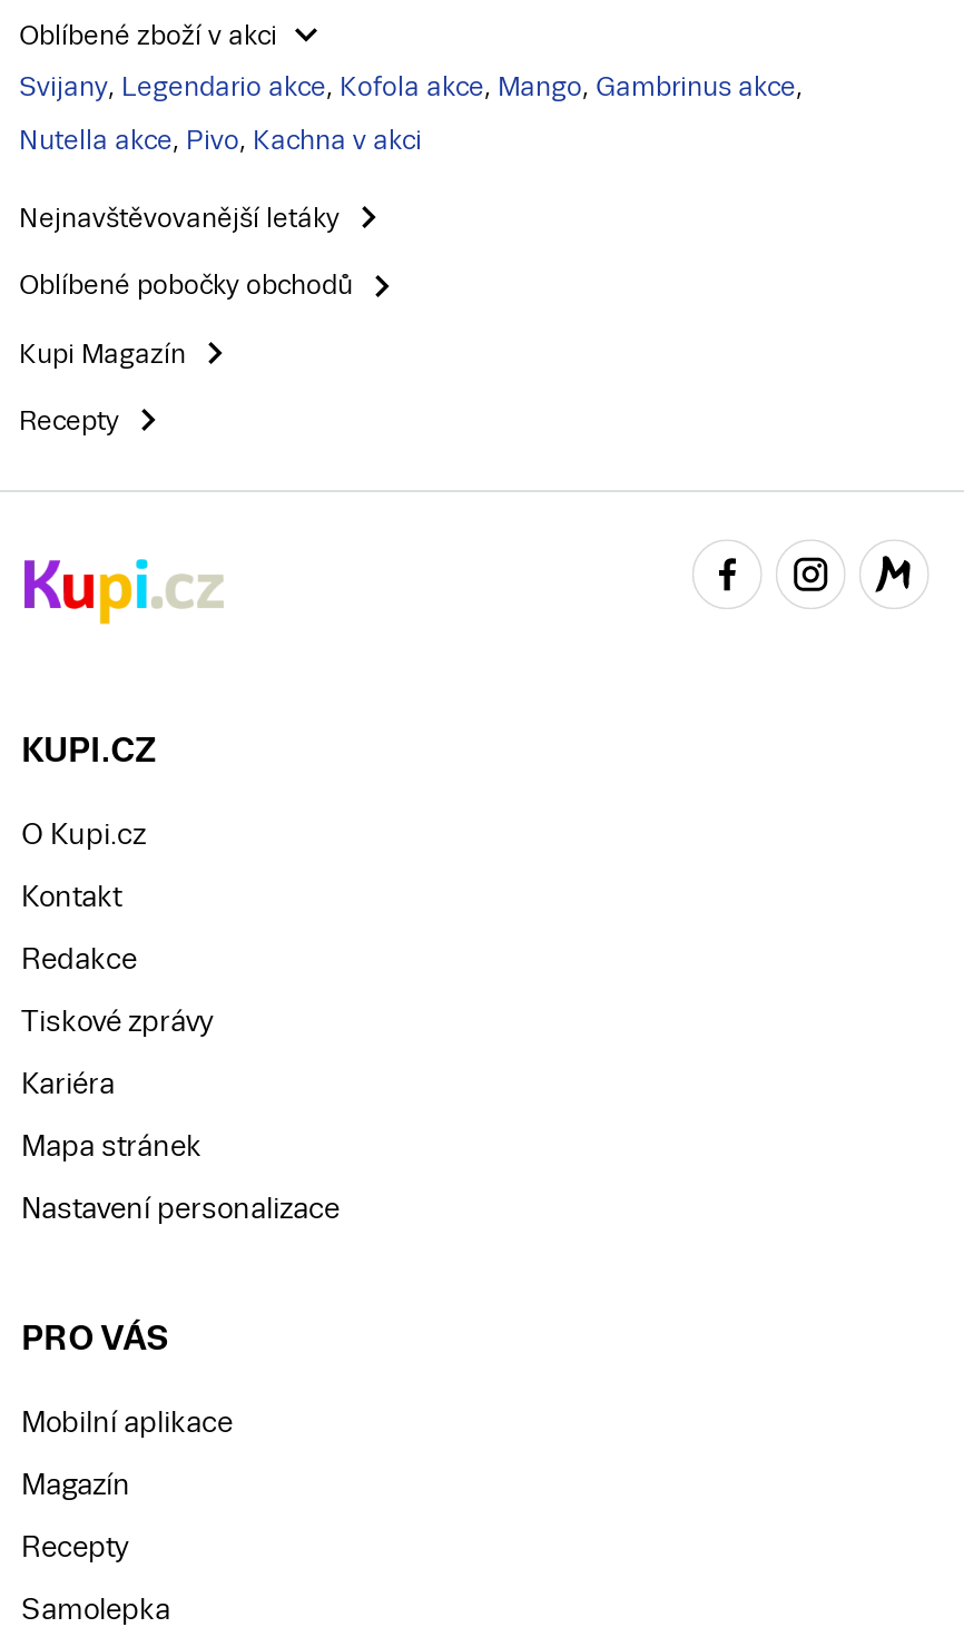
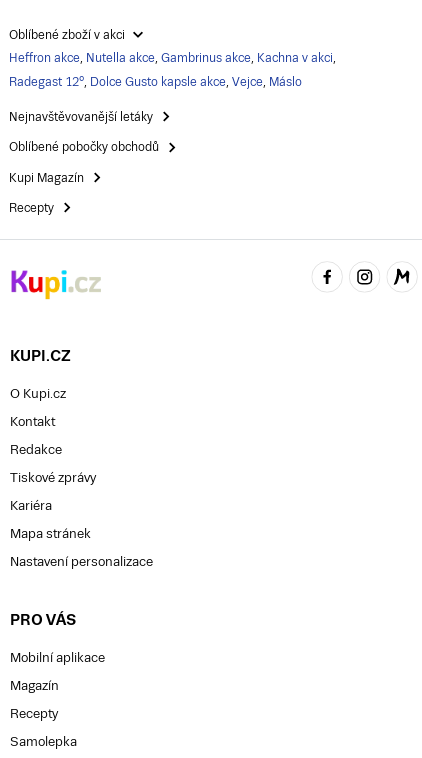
- Svijany, Legendario akce, Kofola akce, Mango, Gambrinus akce,
+ Heffron akce, Nutella akce, Gambrinus akce, Kachna v akci,

- Nutella akce, Pivo, Kachna v akci
+ Radegast 12°, Dolce Gusto kapsle akce, Vejce, Máslo
